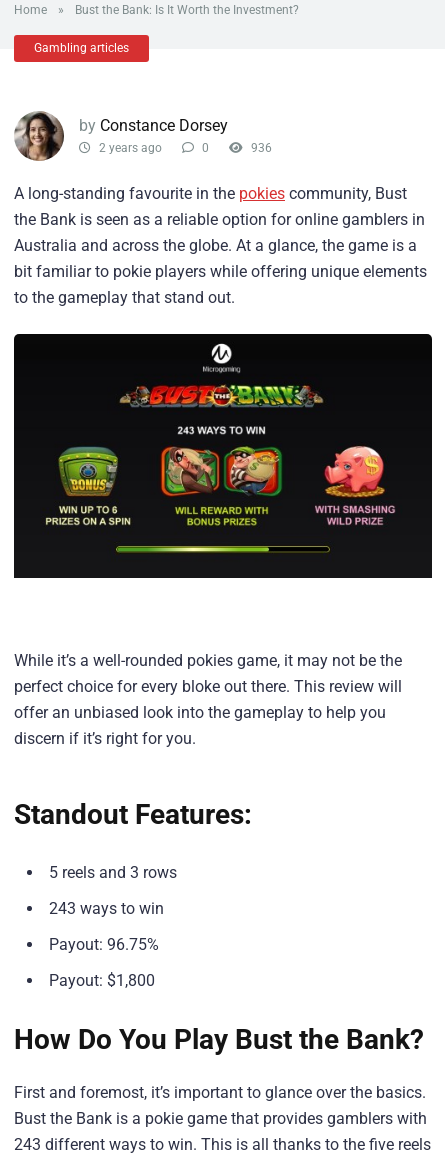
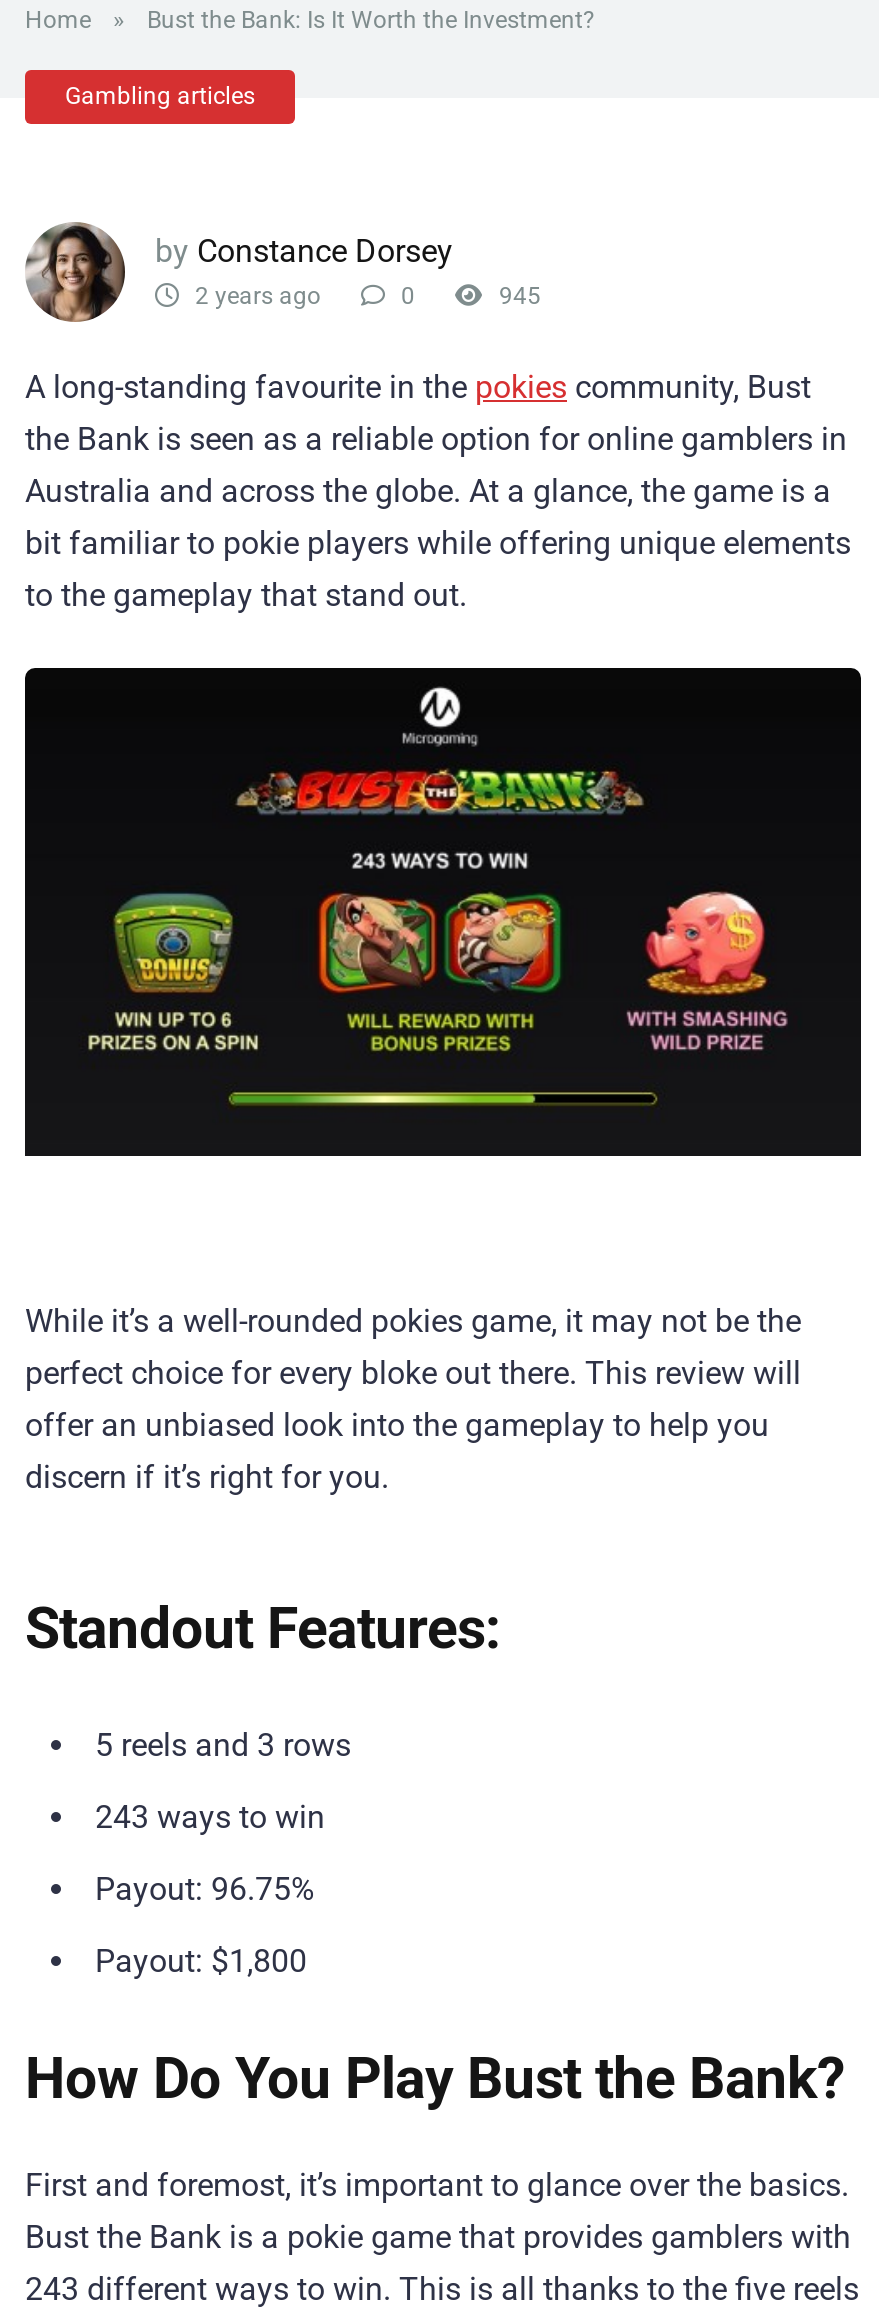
- 936
+ 945
